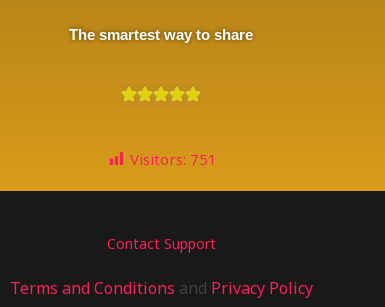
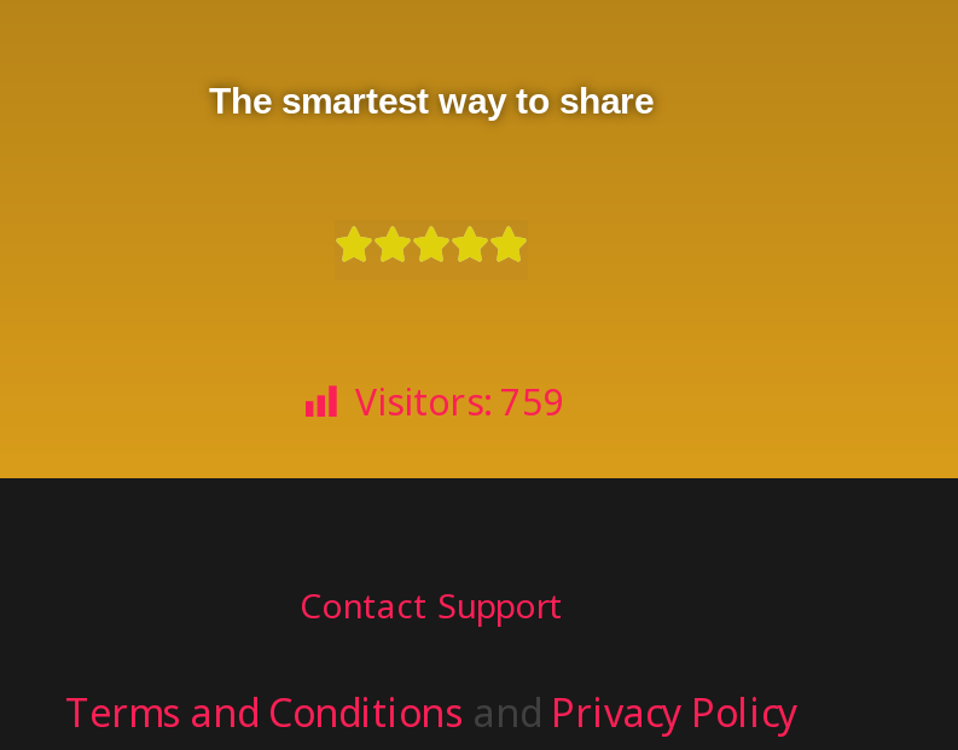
- Visitors: 751
+ Visitors: 759
